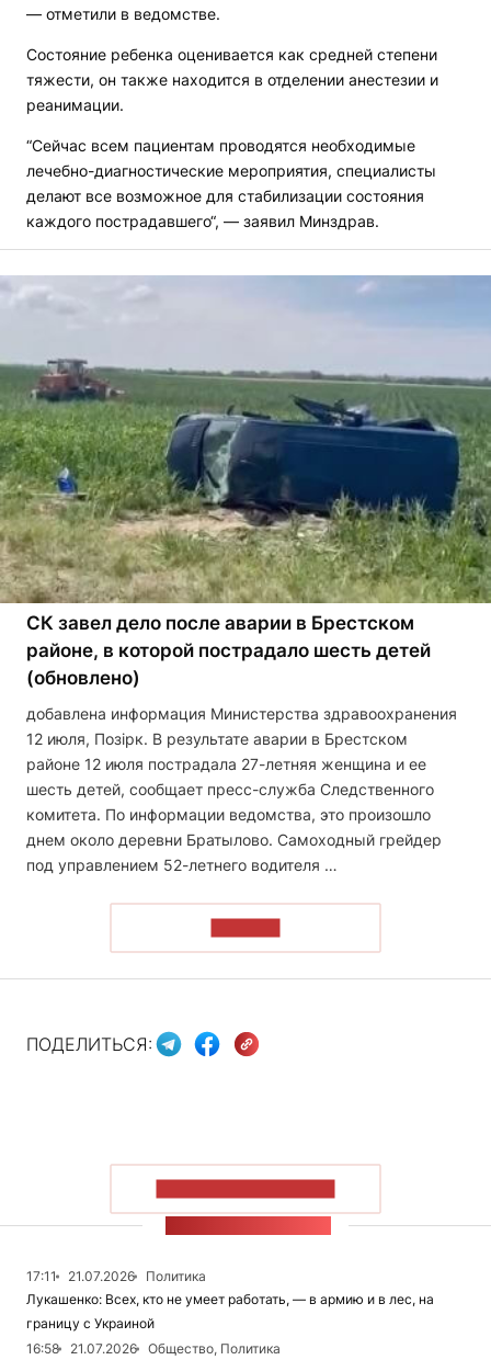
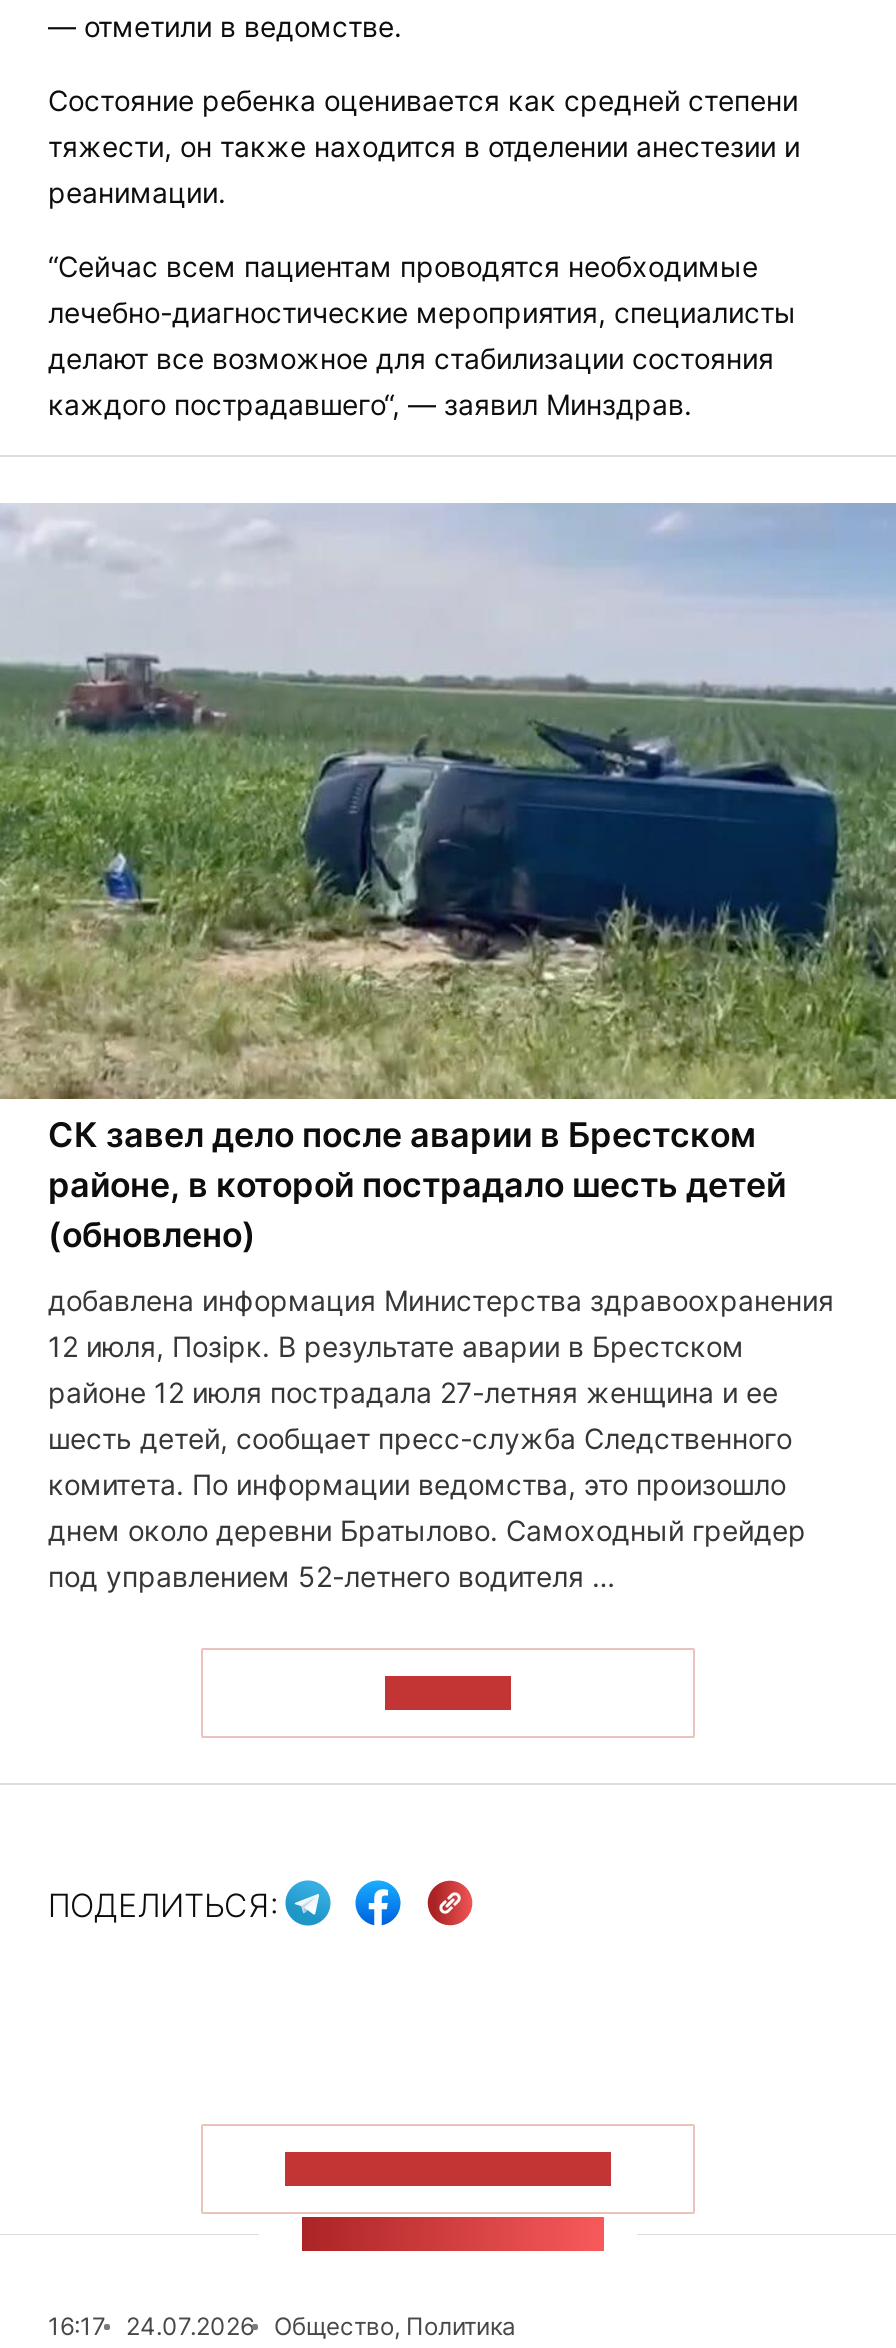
- 17:11
- 21.07.2026
- Политика
- Лукашенко: Всех, кто не умеет работать, — в армию и в лес, на
- границу с Украиной
- 16:58
- 21.07.2026
+ 16:17
+ 24.07.2026
